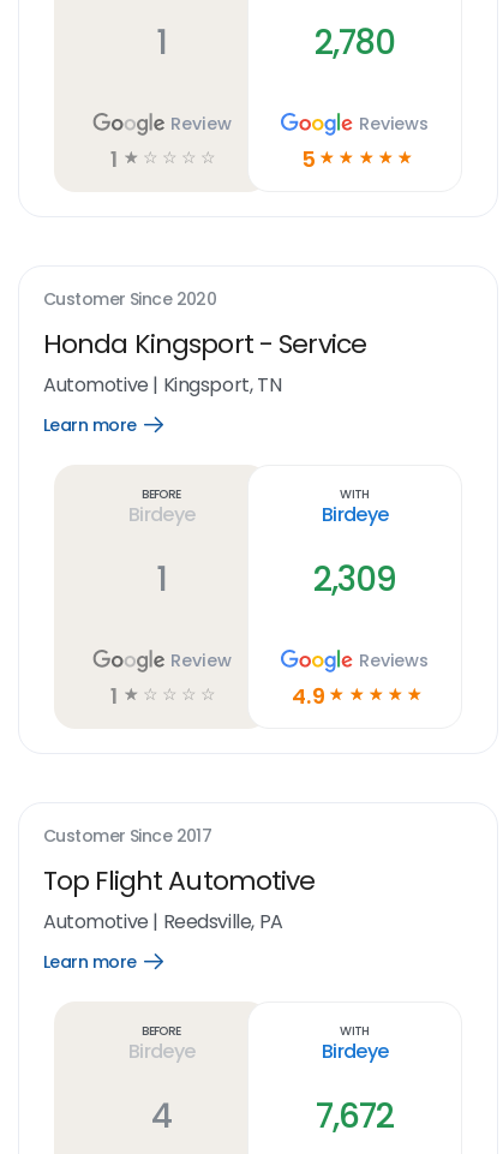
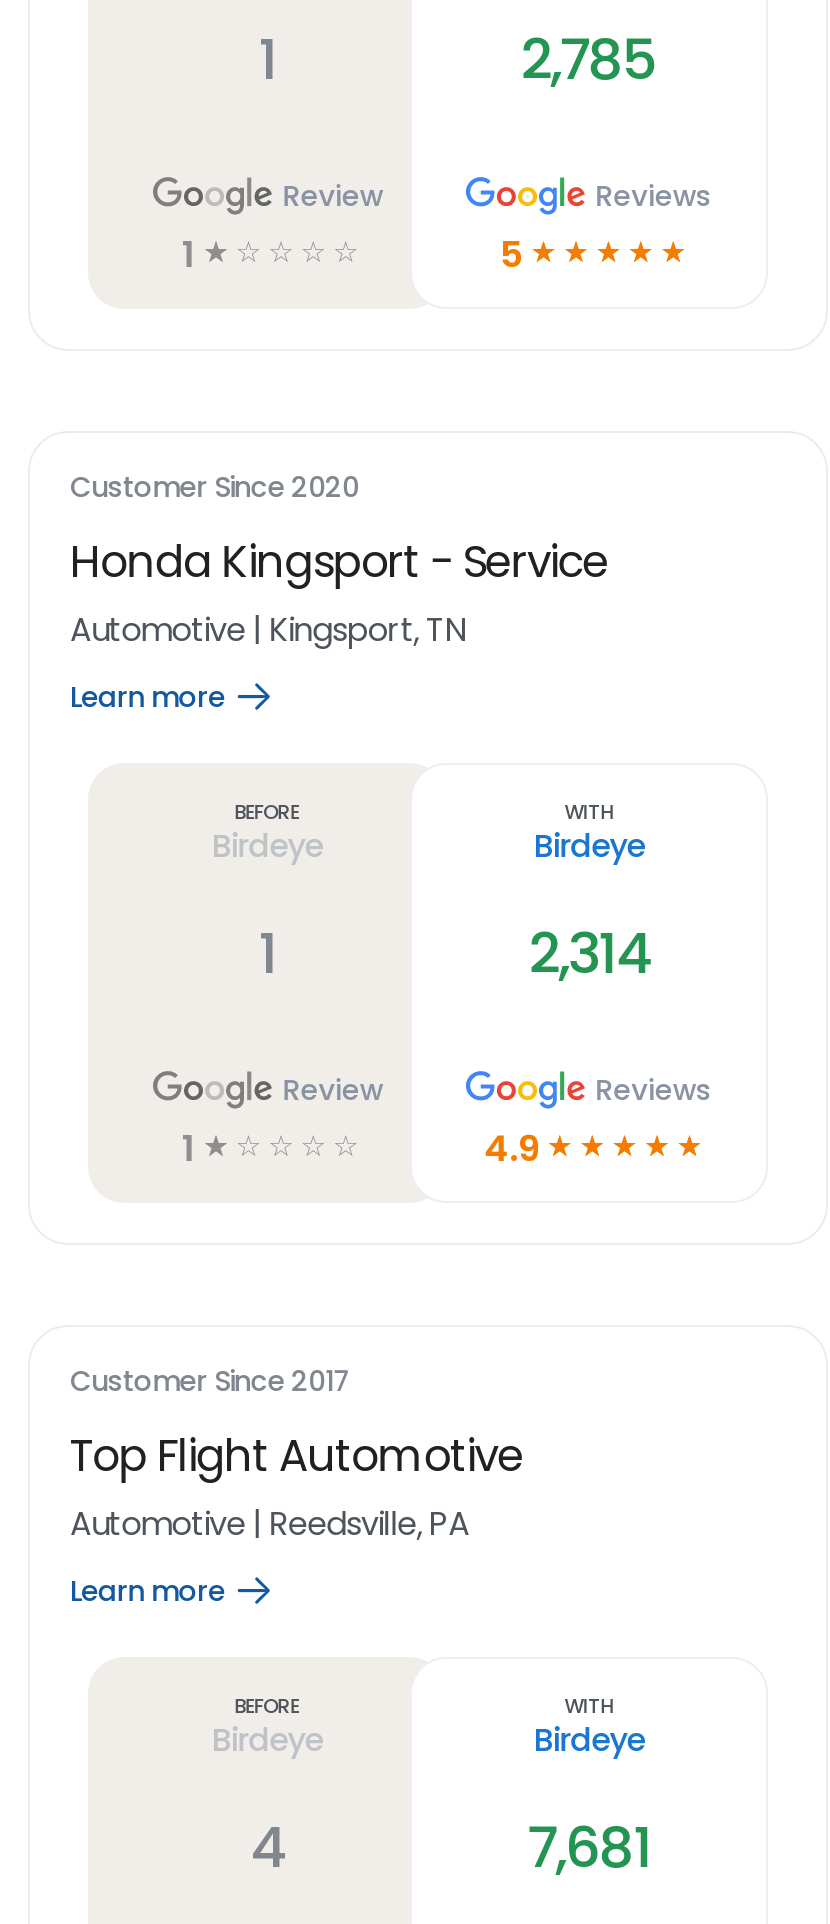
- 2,780
+ 2,785

- 2,309
+ 2,314

- 7,672
+ 7,681
